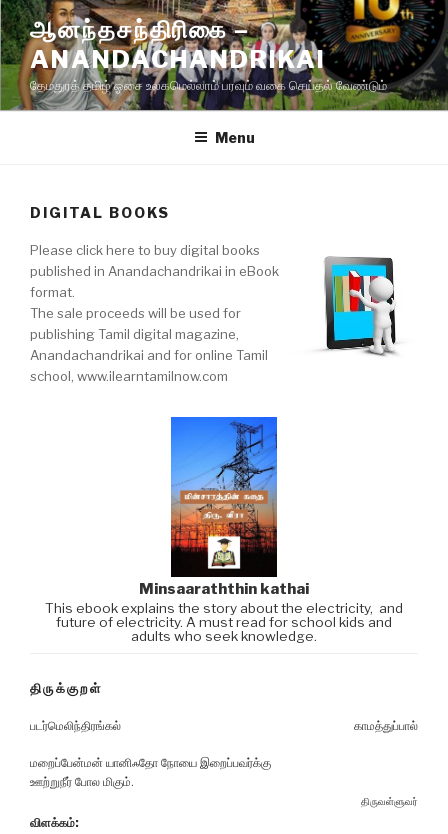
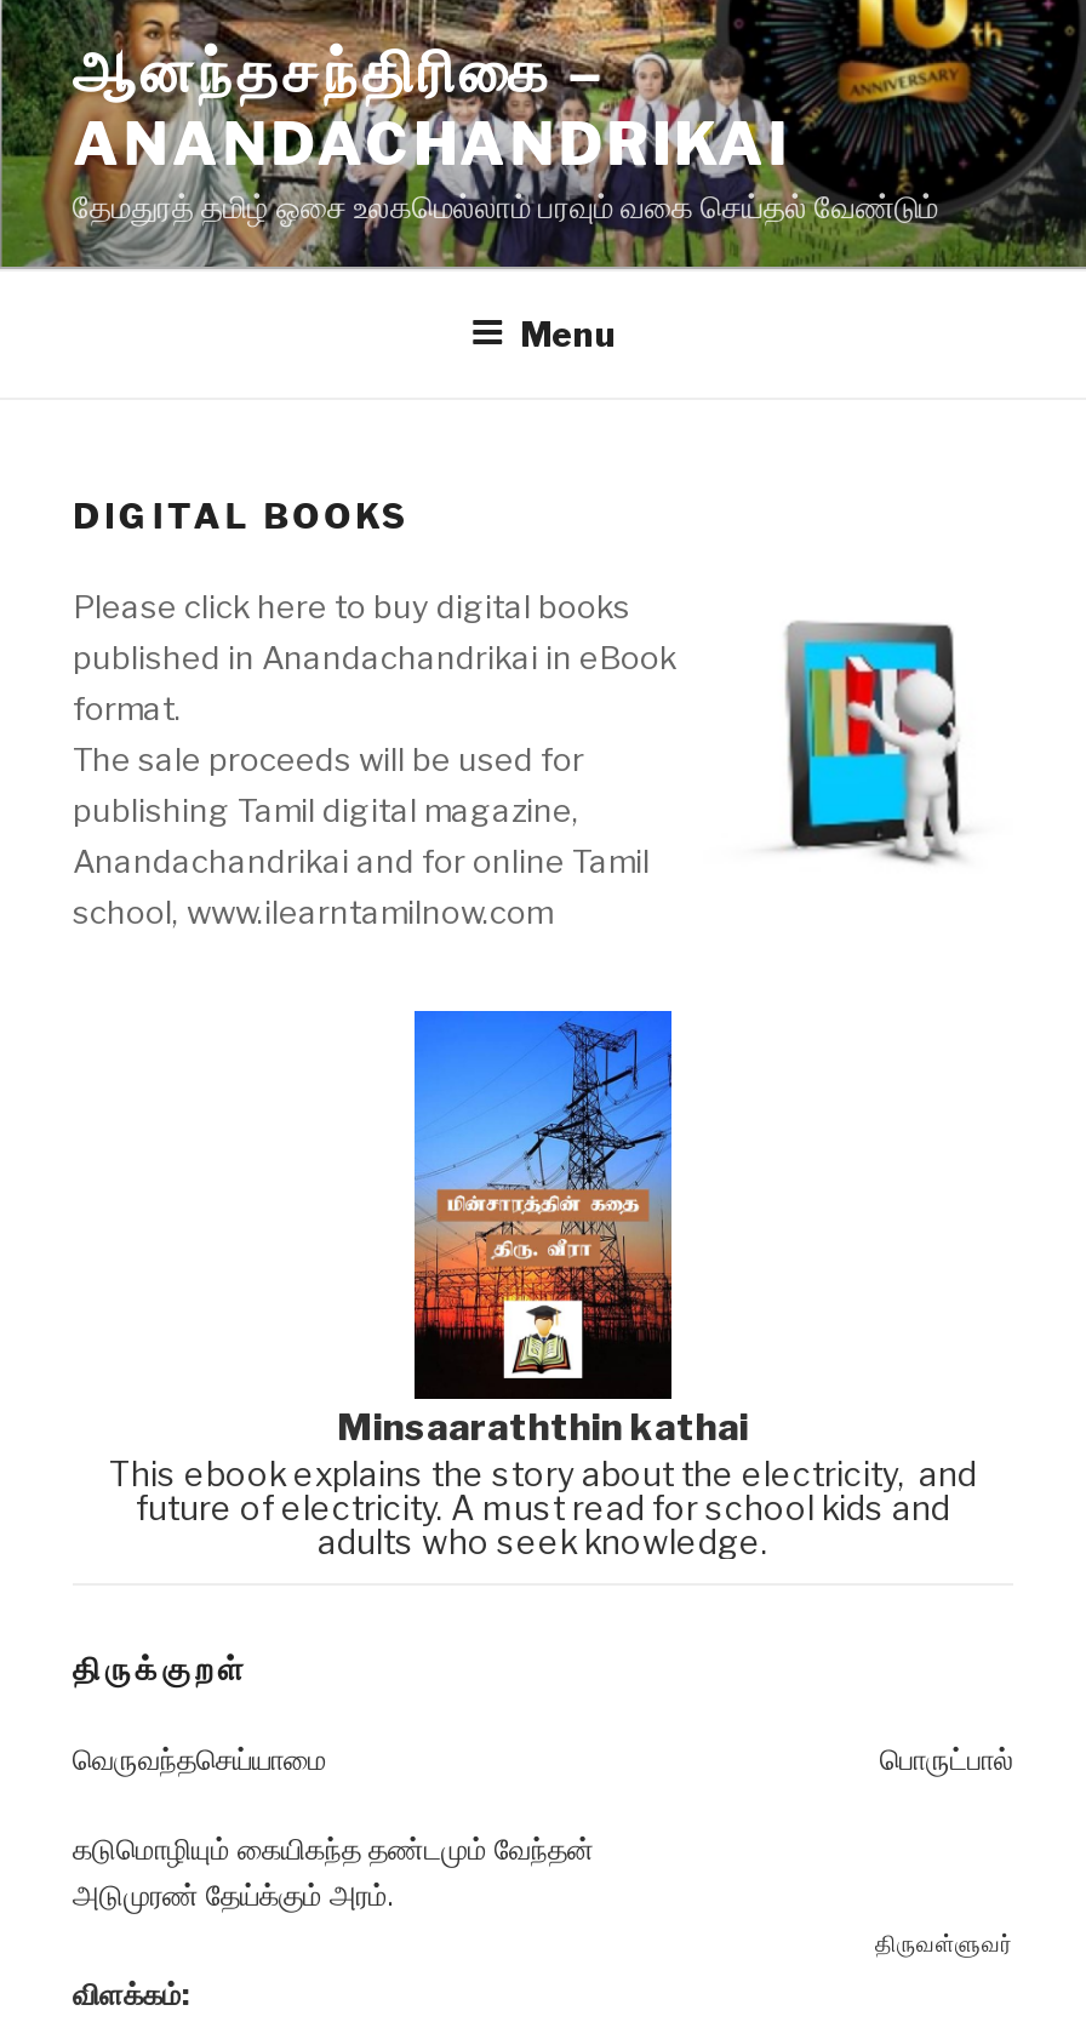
- படர்மெலிந்திரங்கல்
- காமத்துப்பால்
+ வெருவந்தசெய்யாமை
+ பொருட்பால்

- மறைப்பேன்மன் யானிஃதோ நோயை இறைப்பவர்க்கு
- ஊற்றுநீர் போல மிகும்.
+ கடுமொழியும் கையிகந்த தண்டமும் வேந்தன்
+ அடுமுரண் தேய்க்கும் அரம்.
